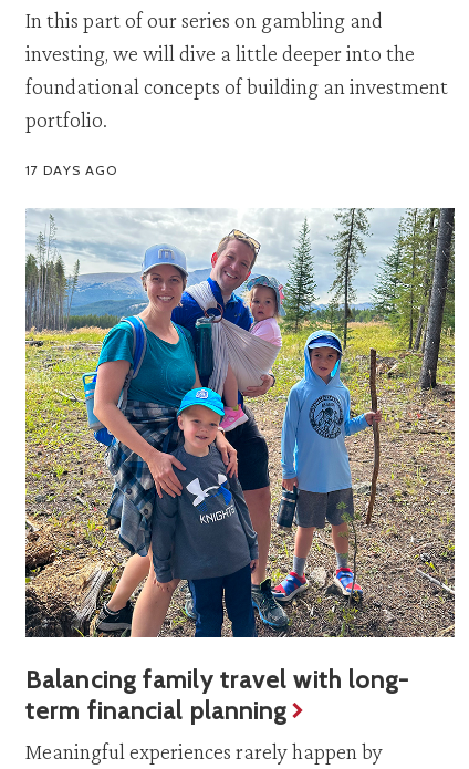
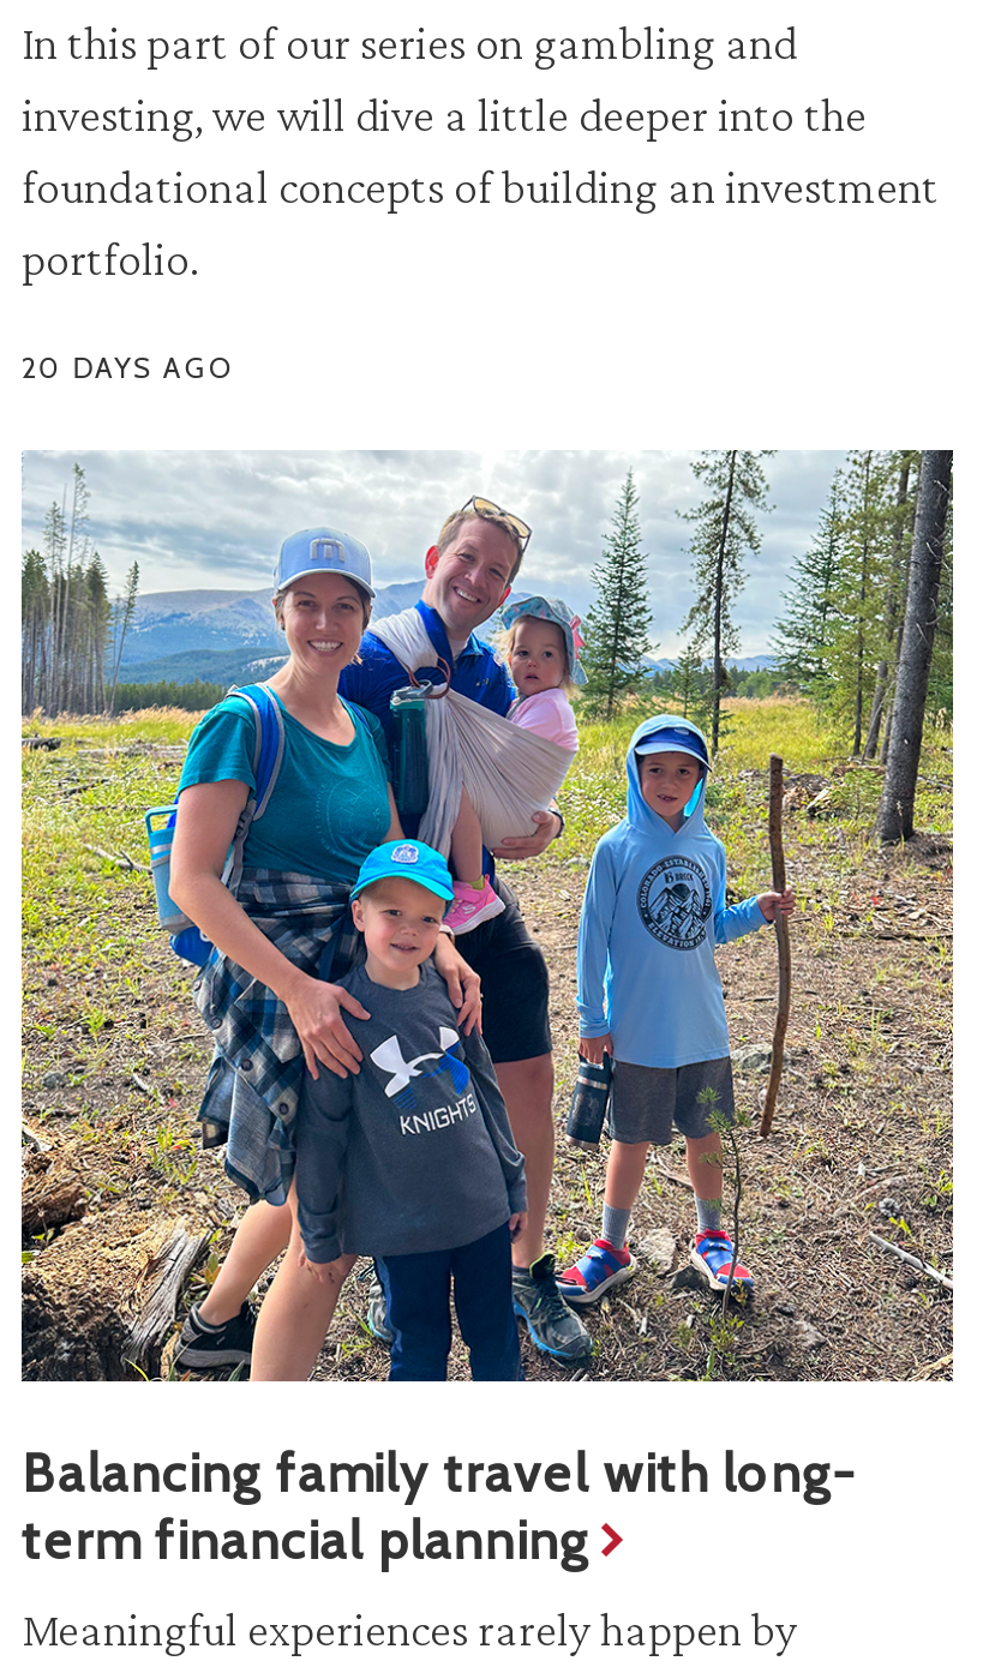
- 17 DAYS AGO
+ 20 DAYS AGO
